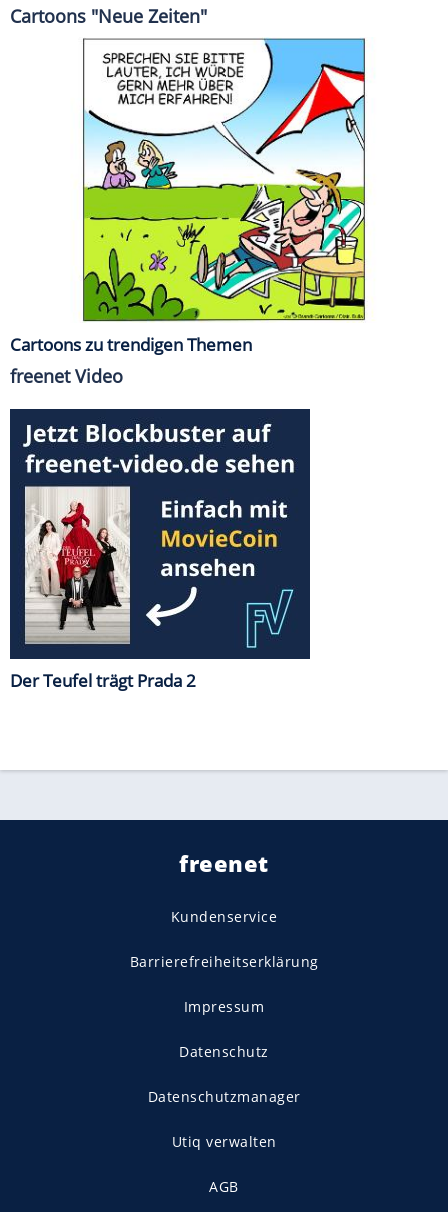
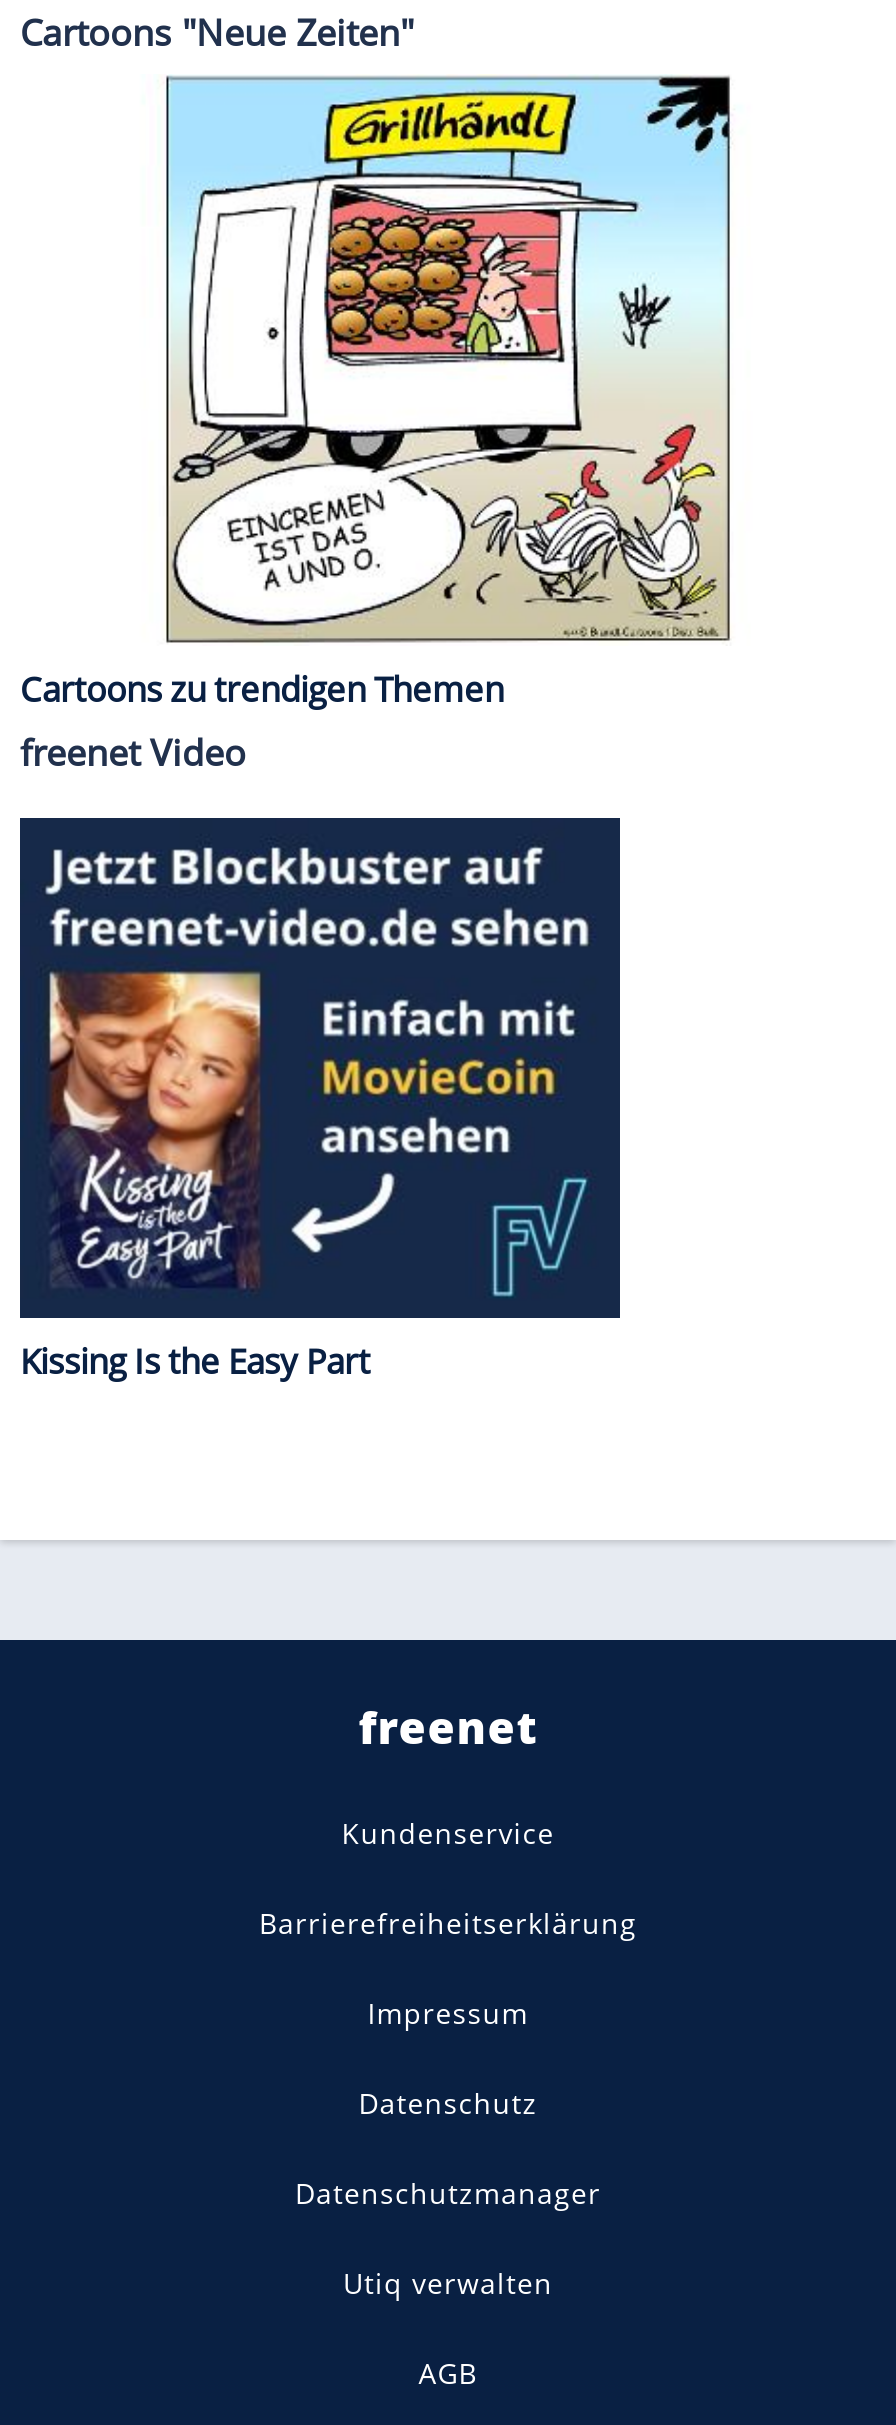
- [image]
+ [image]

- [image]
- Der Teufel trägt Prada 2
+ [image]
+ Kissing Is the Easy Part
